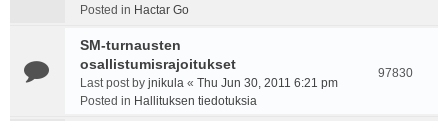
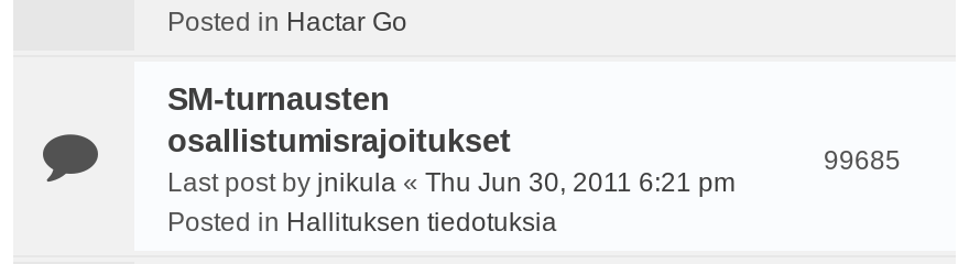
- 97830
+ 99685
